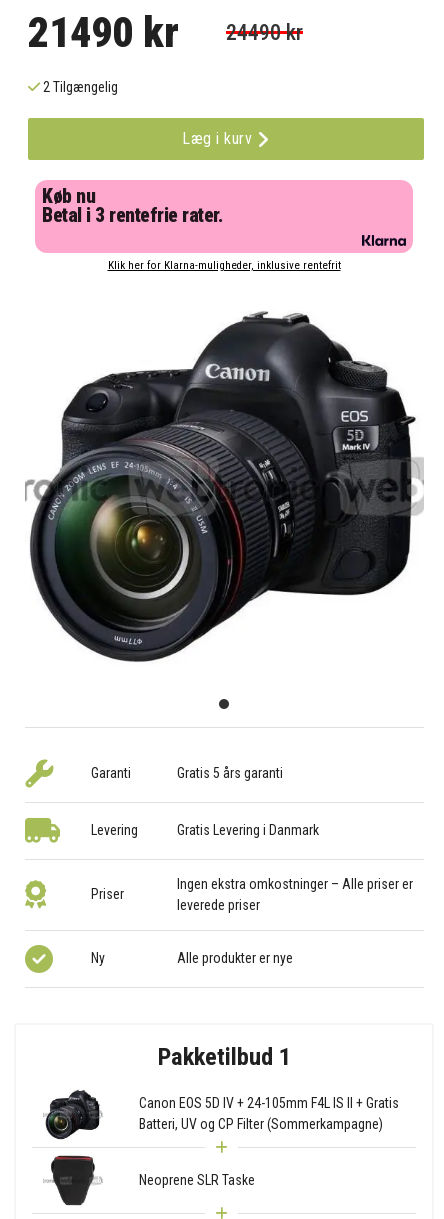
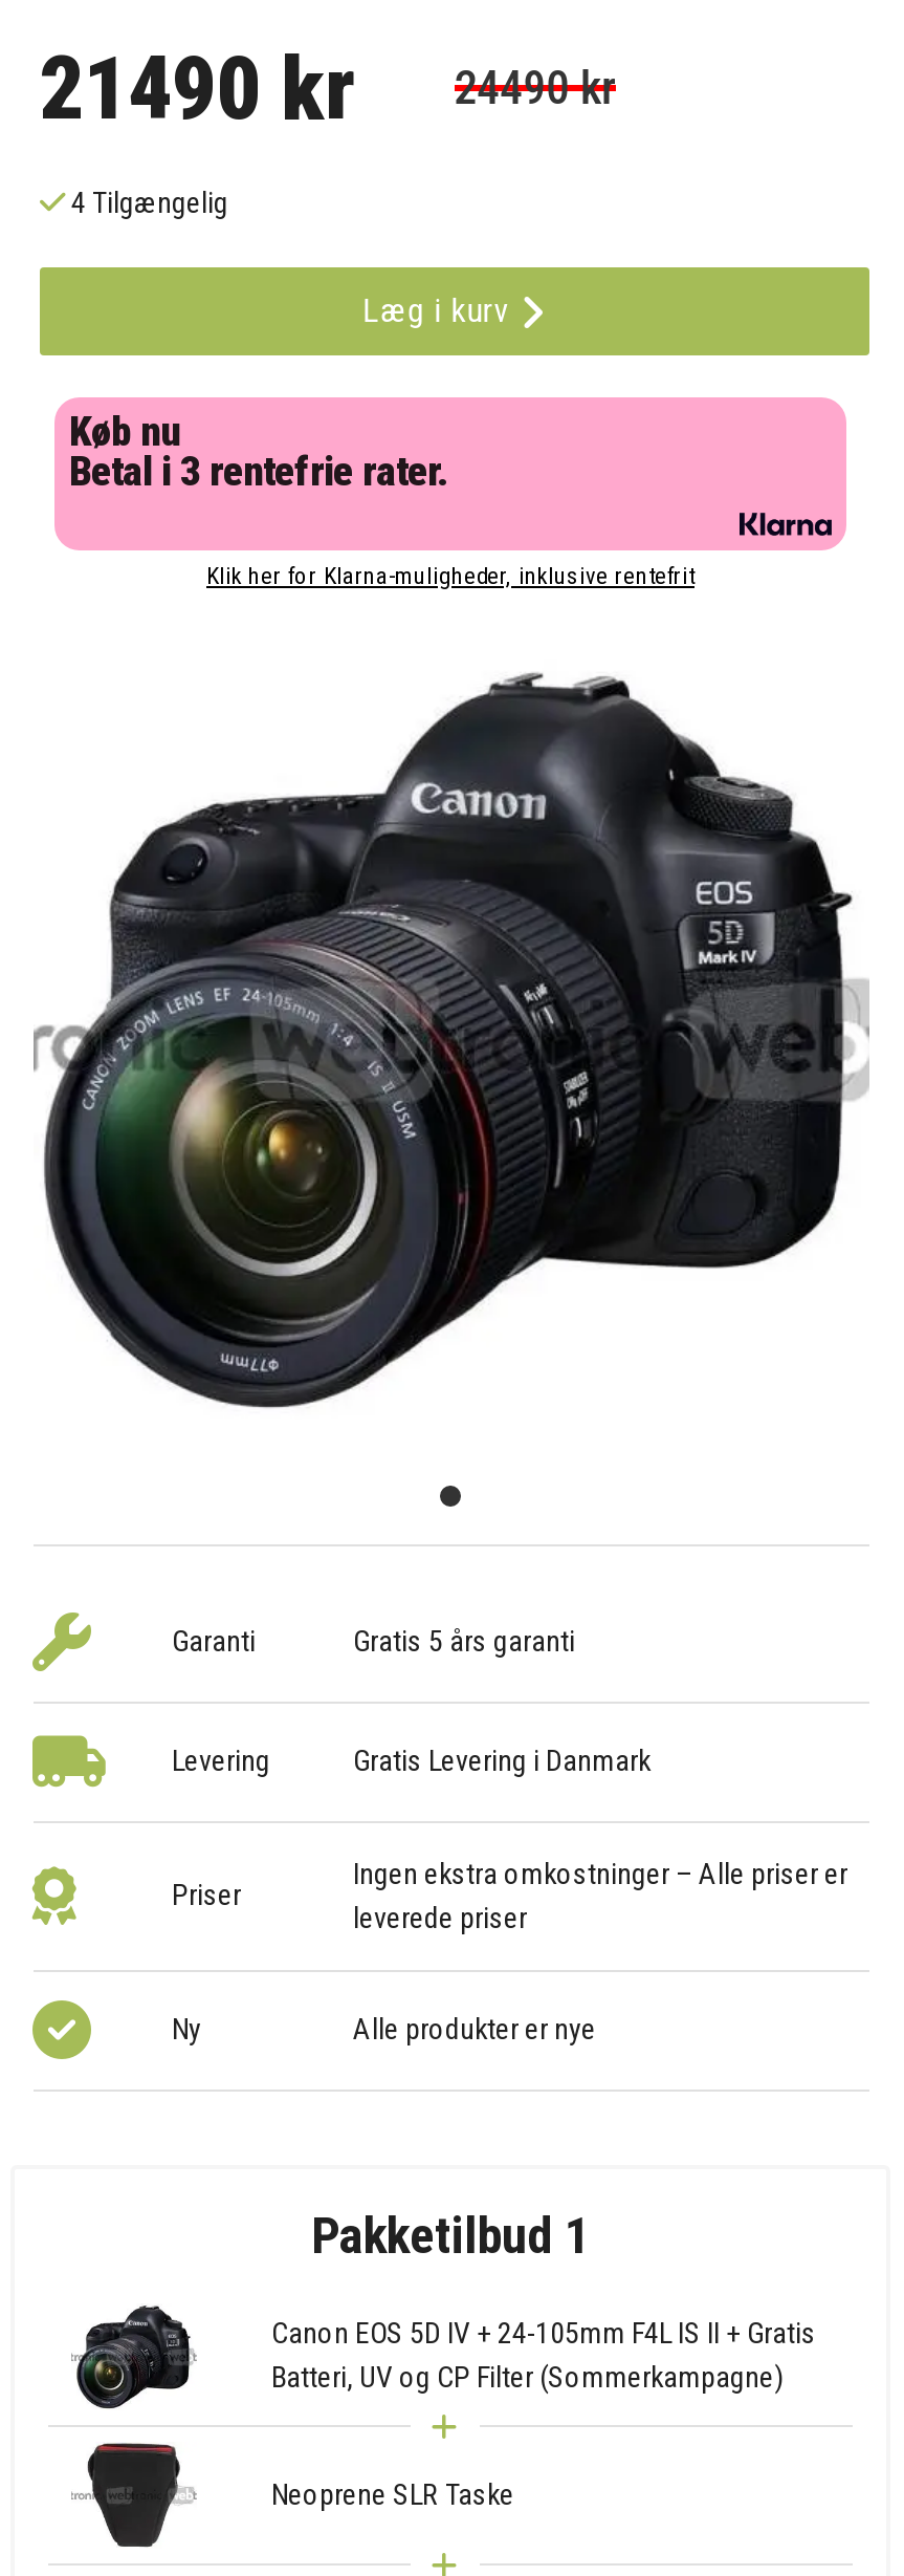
- 2 Tilgængelig
+ 4 Tilgængelig
